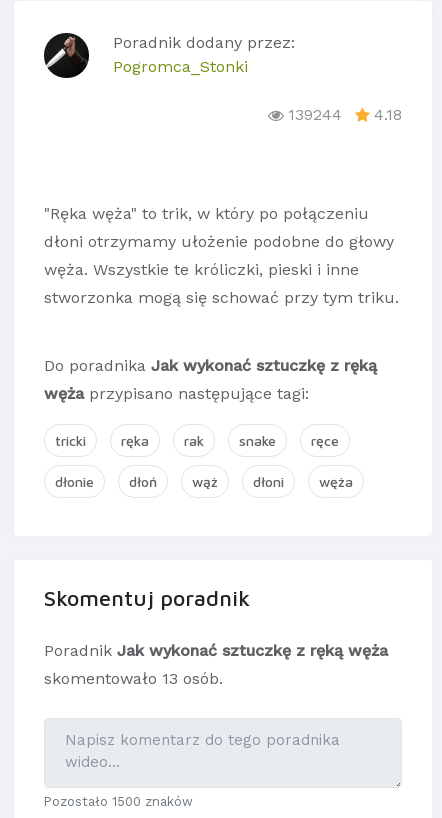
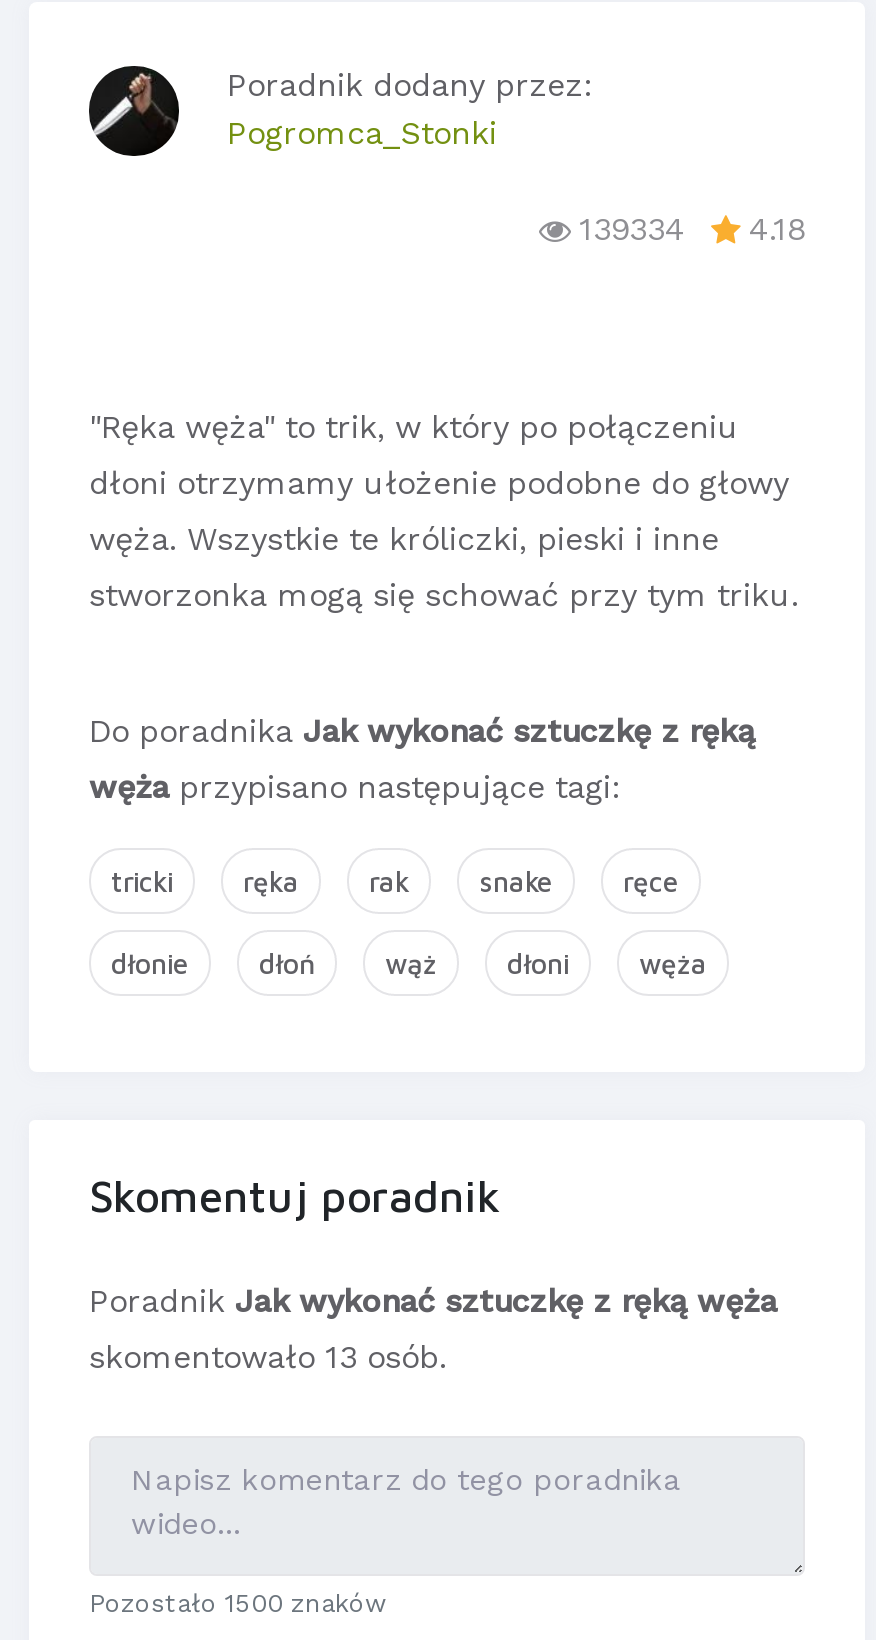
- 139244 4.18
+ 139334 4.18
